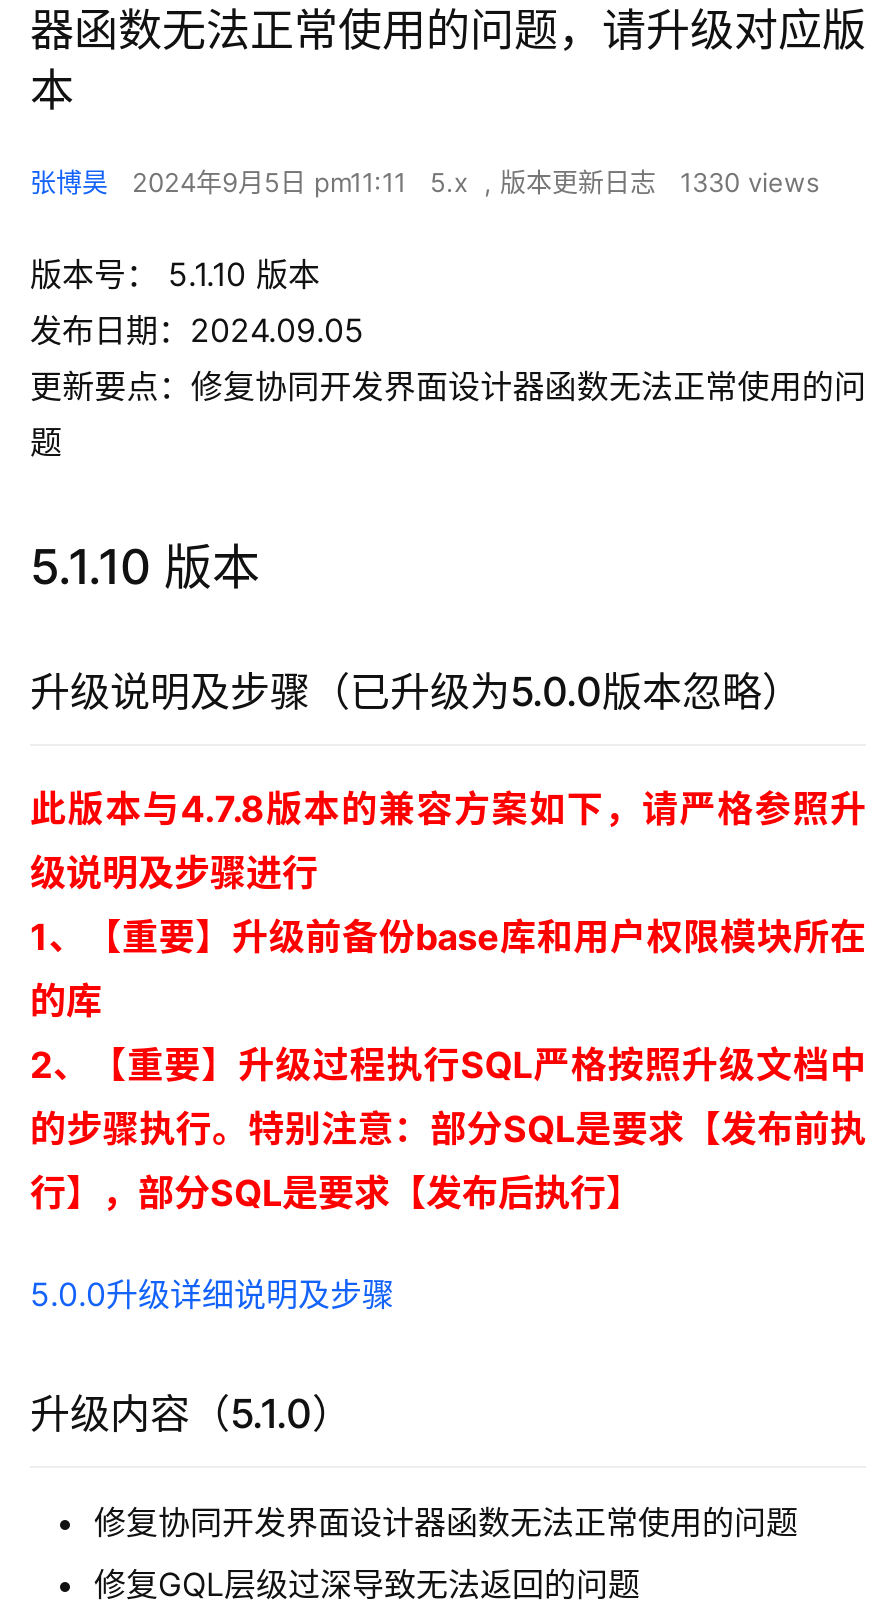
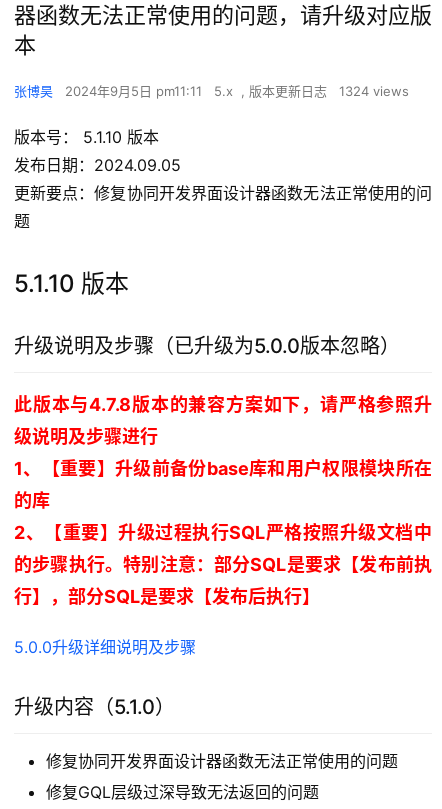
- 1330 views
+ 1324 views
